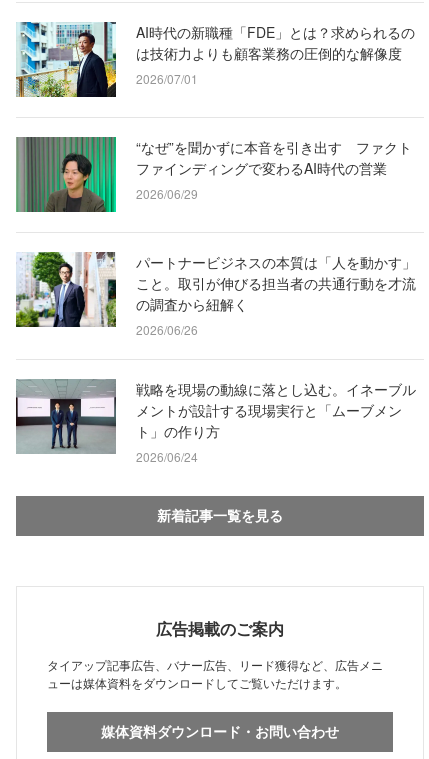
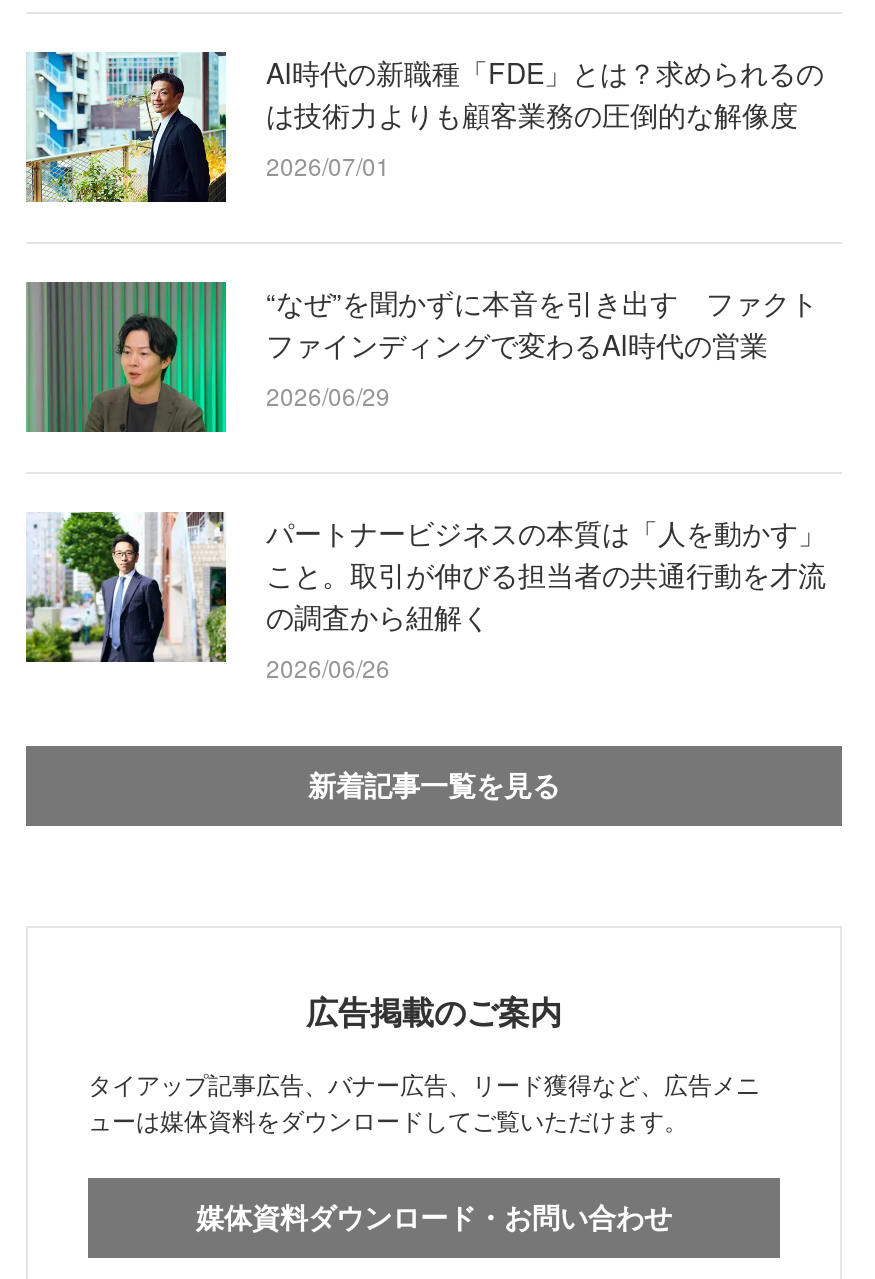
- [image]
- 戦略を現場の動線に落とし込む。イネーブル
- メントが設計する現場実行と「ムーブメン
- ト」の作り方
- 2026/06/24
